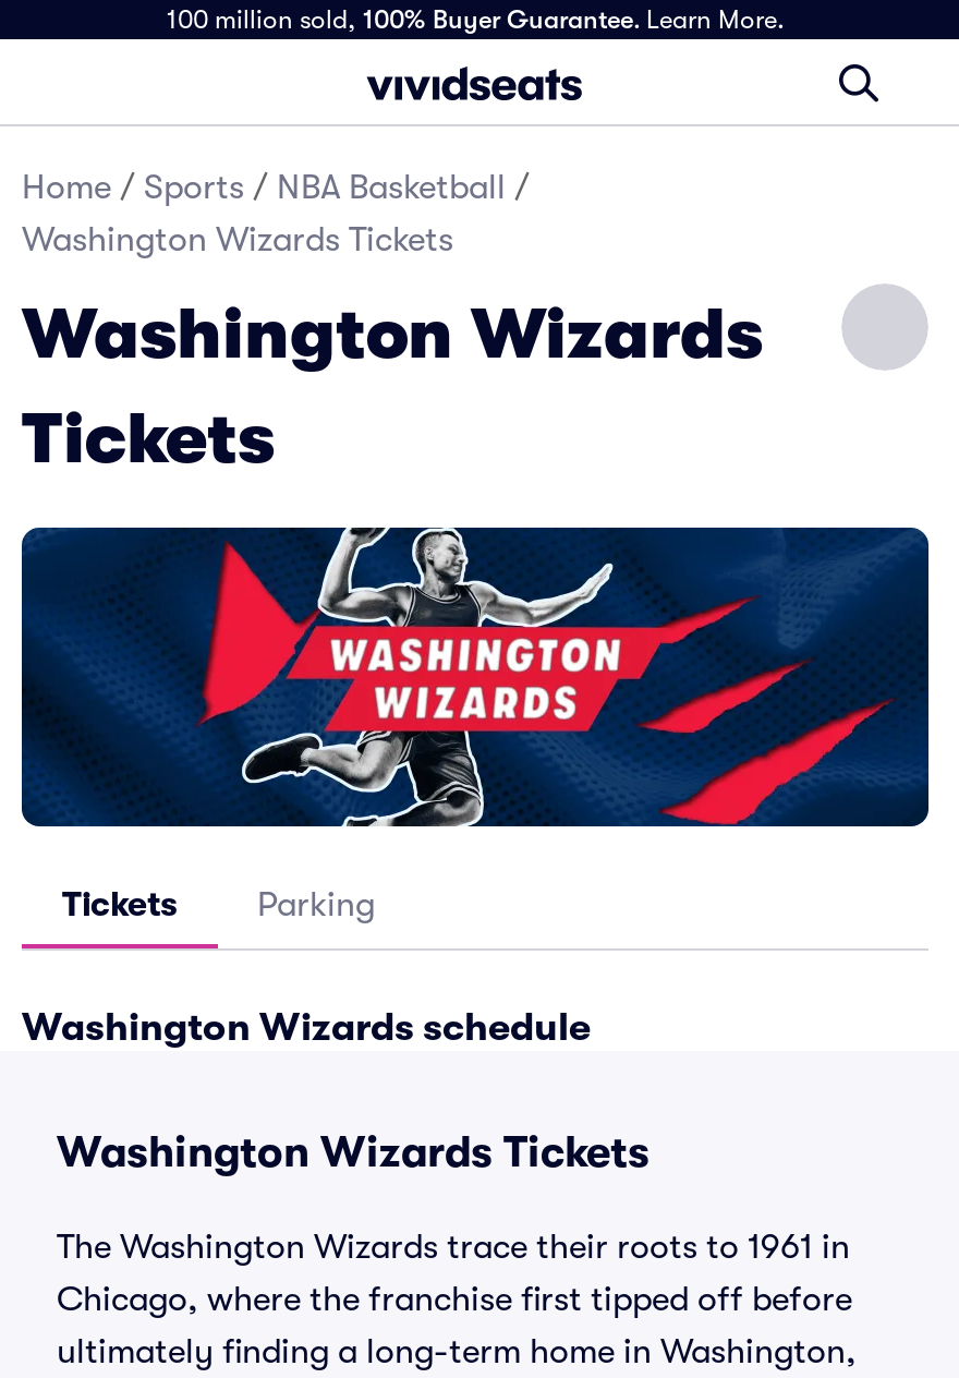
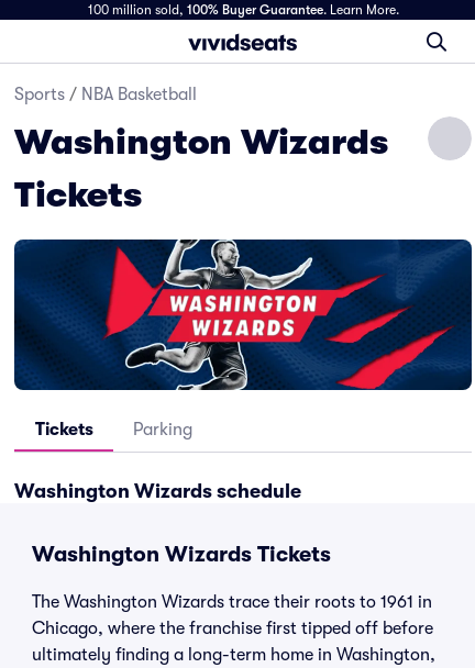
- Home / Sports / NBA Basketball /
- Washington Wizards Tickets
+ Sports / NBA Basketball
